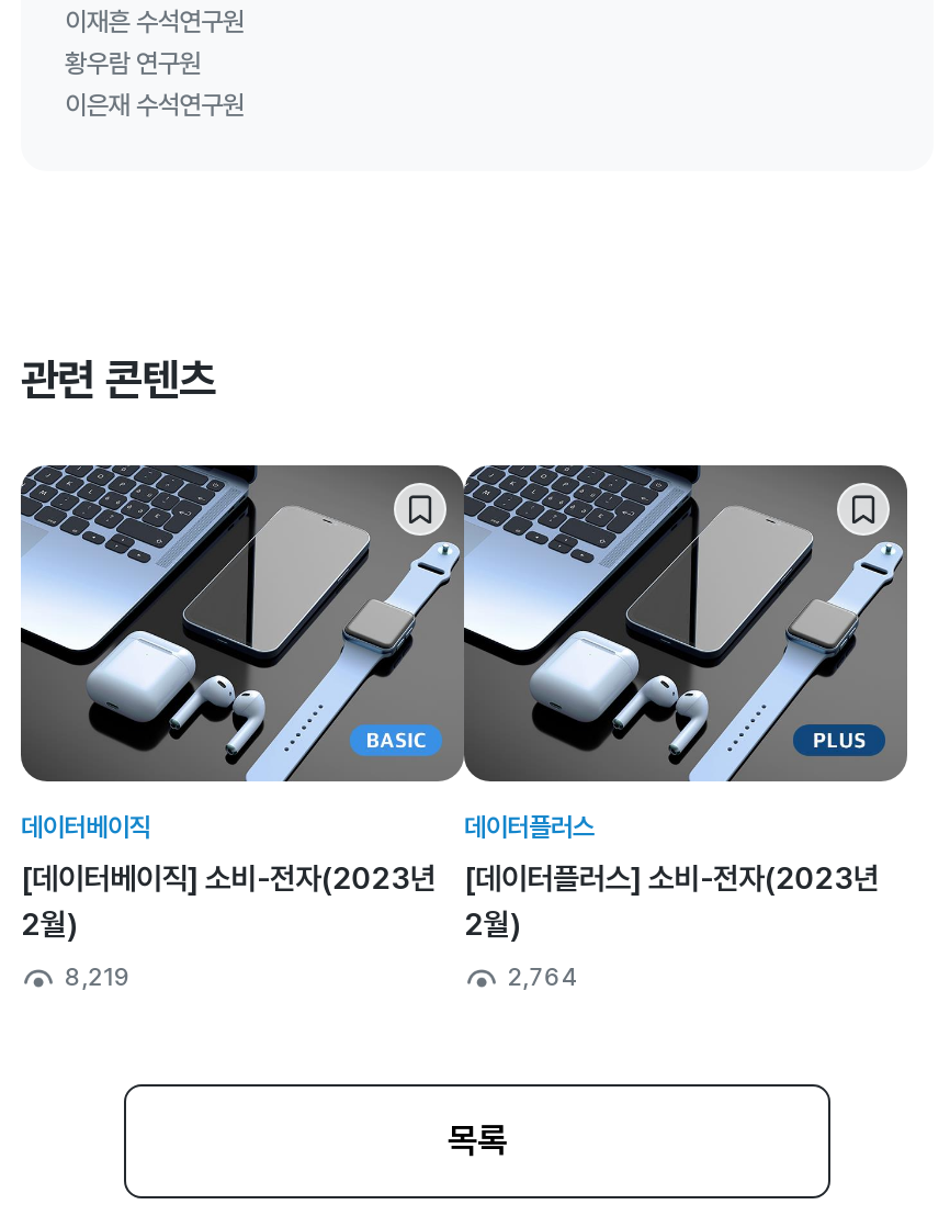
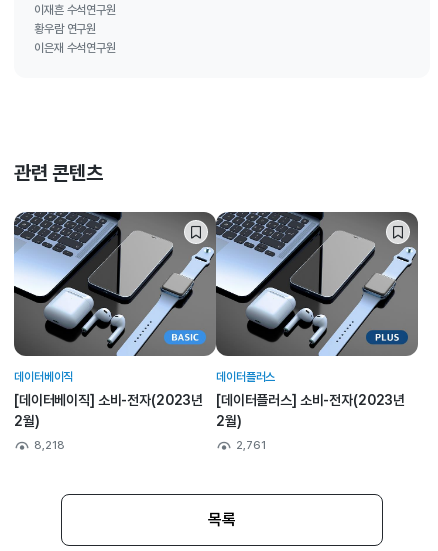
- 8,219
+ 8,218

- 2,764
+ 2,761
